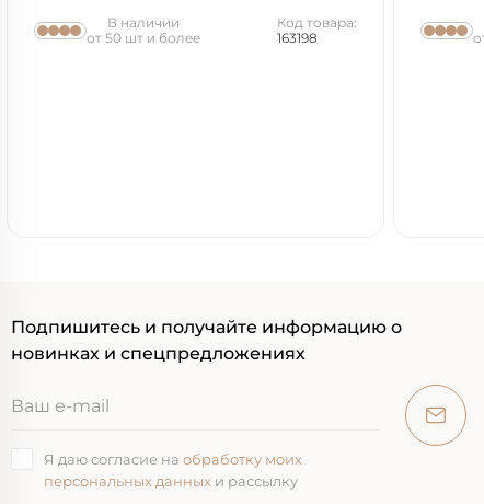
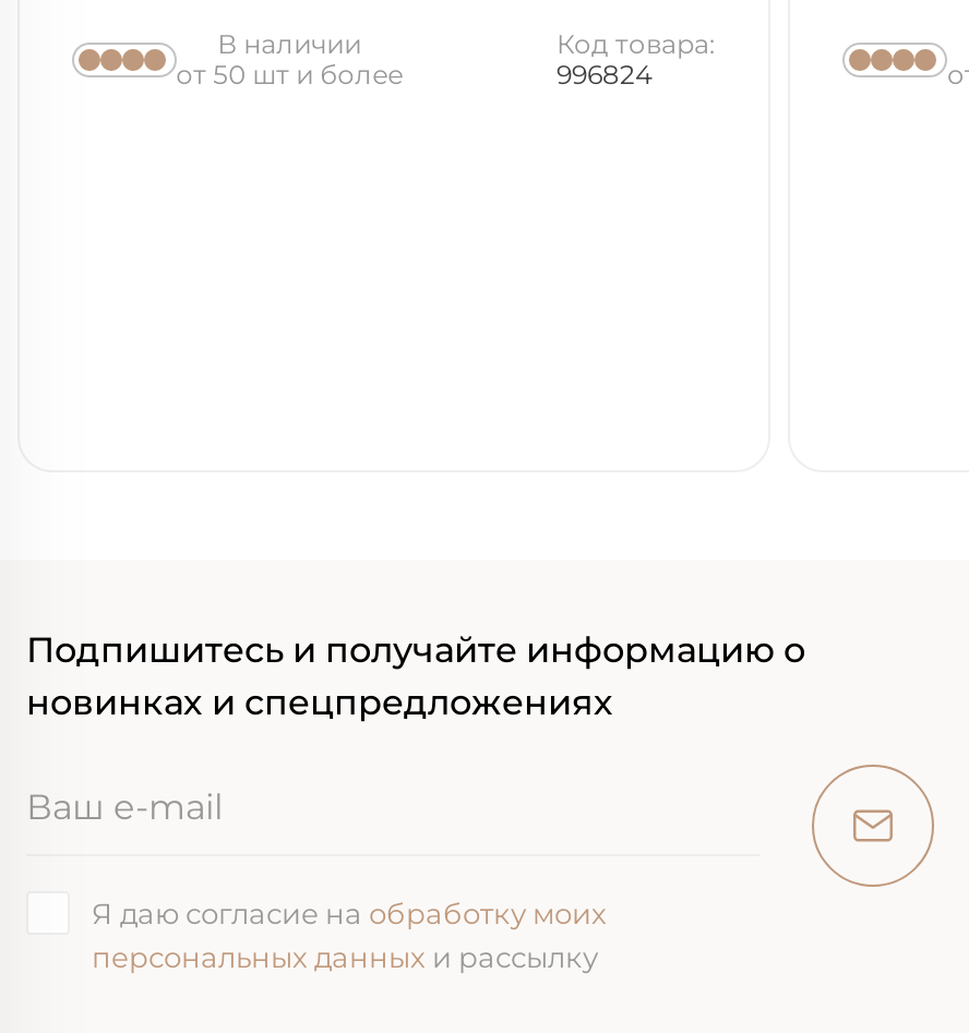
- 163198
+ 996824
